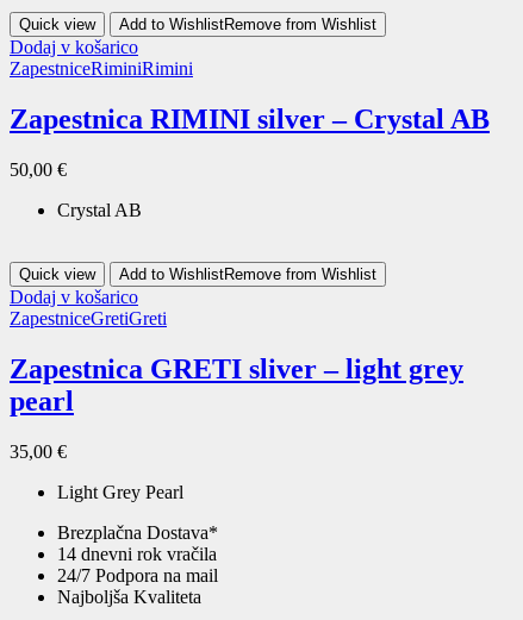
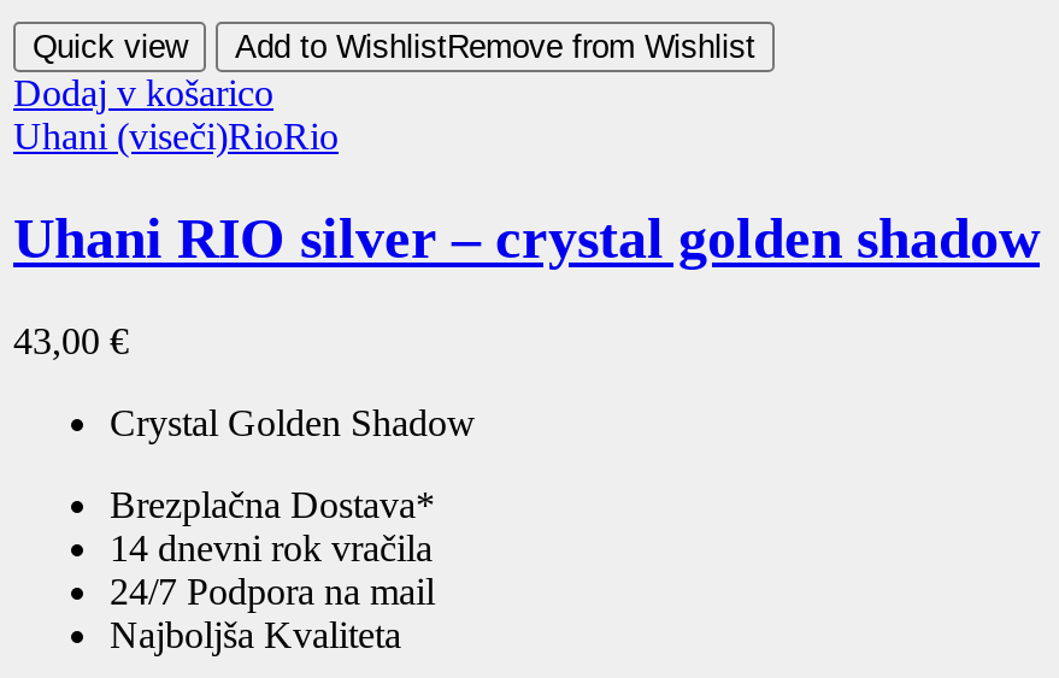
- ZapestniceRiminiRimini
- Zapestnica RIMINI silver – Crystal AB
- 50,00 €
- Crystal AB
- Quick view
- Add to WishlistRemove from Wishlist
- Dodaj v košarico
- ZapestniceGretiGreti
- Zapestnica GRETI sliver – light grey
- pearl
- 35,00 €
- Light Grey Pearl
+ Uhani (viseči)RioRio
+ Uhani RIO silver – crystal golden shadow
+ 43,00 €
+ Crystal Golden Shadow
